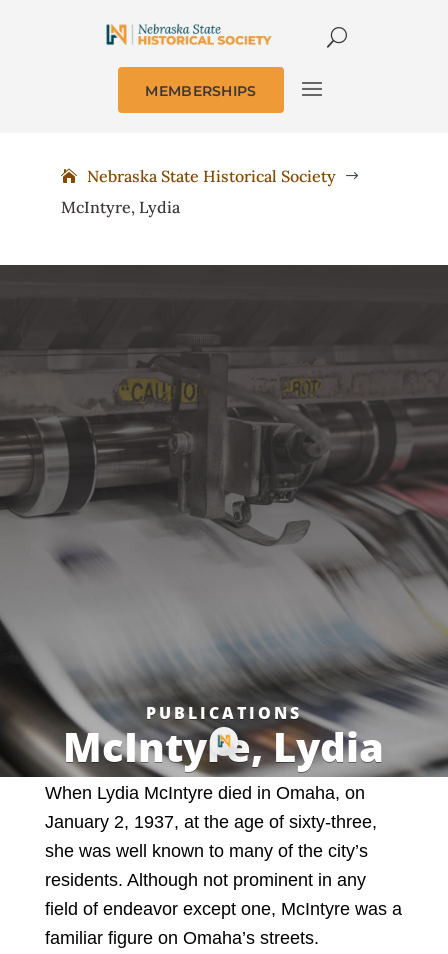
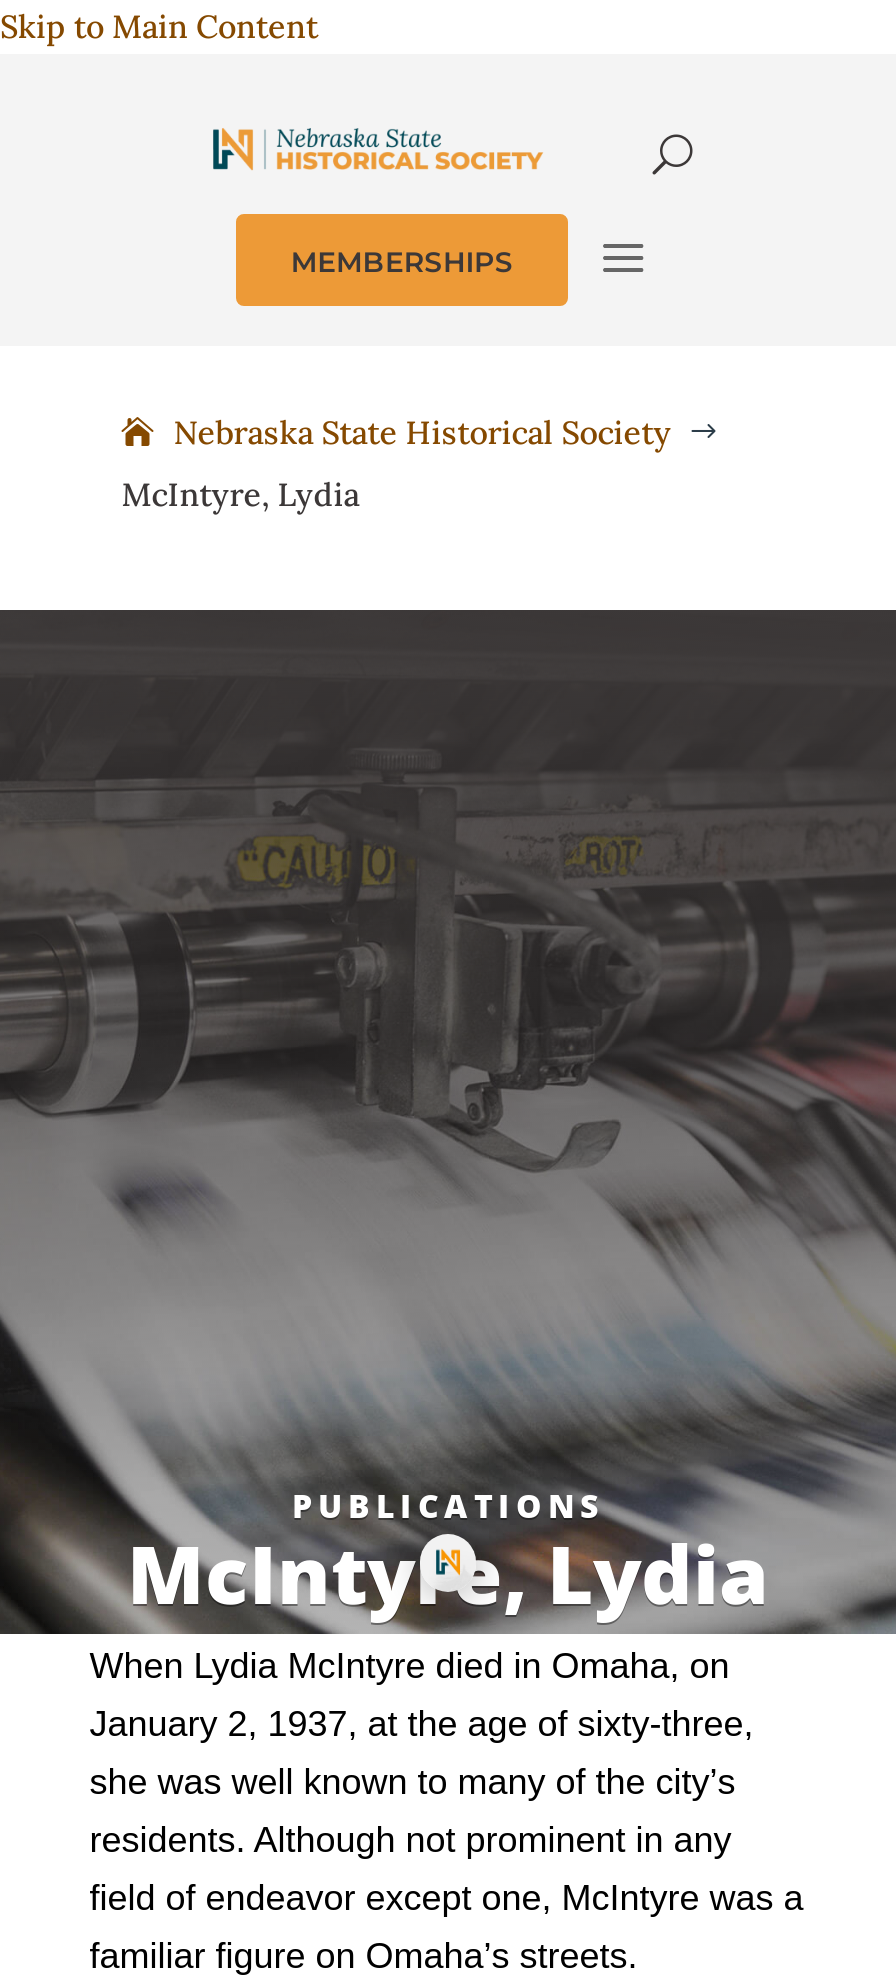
+ Skip to Main Content
